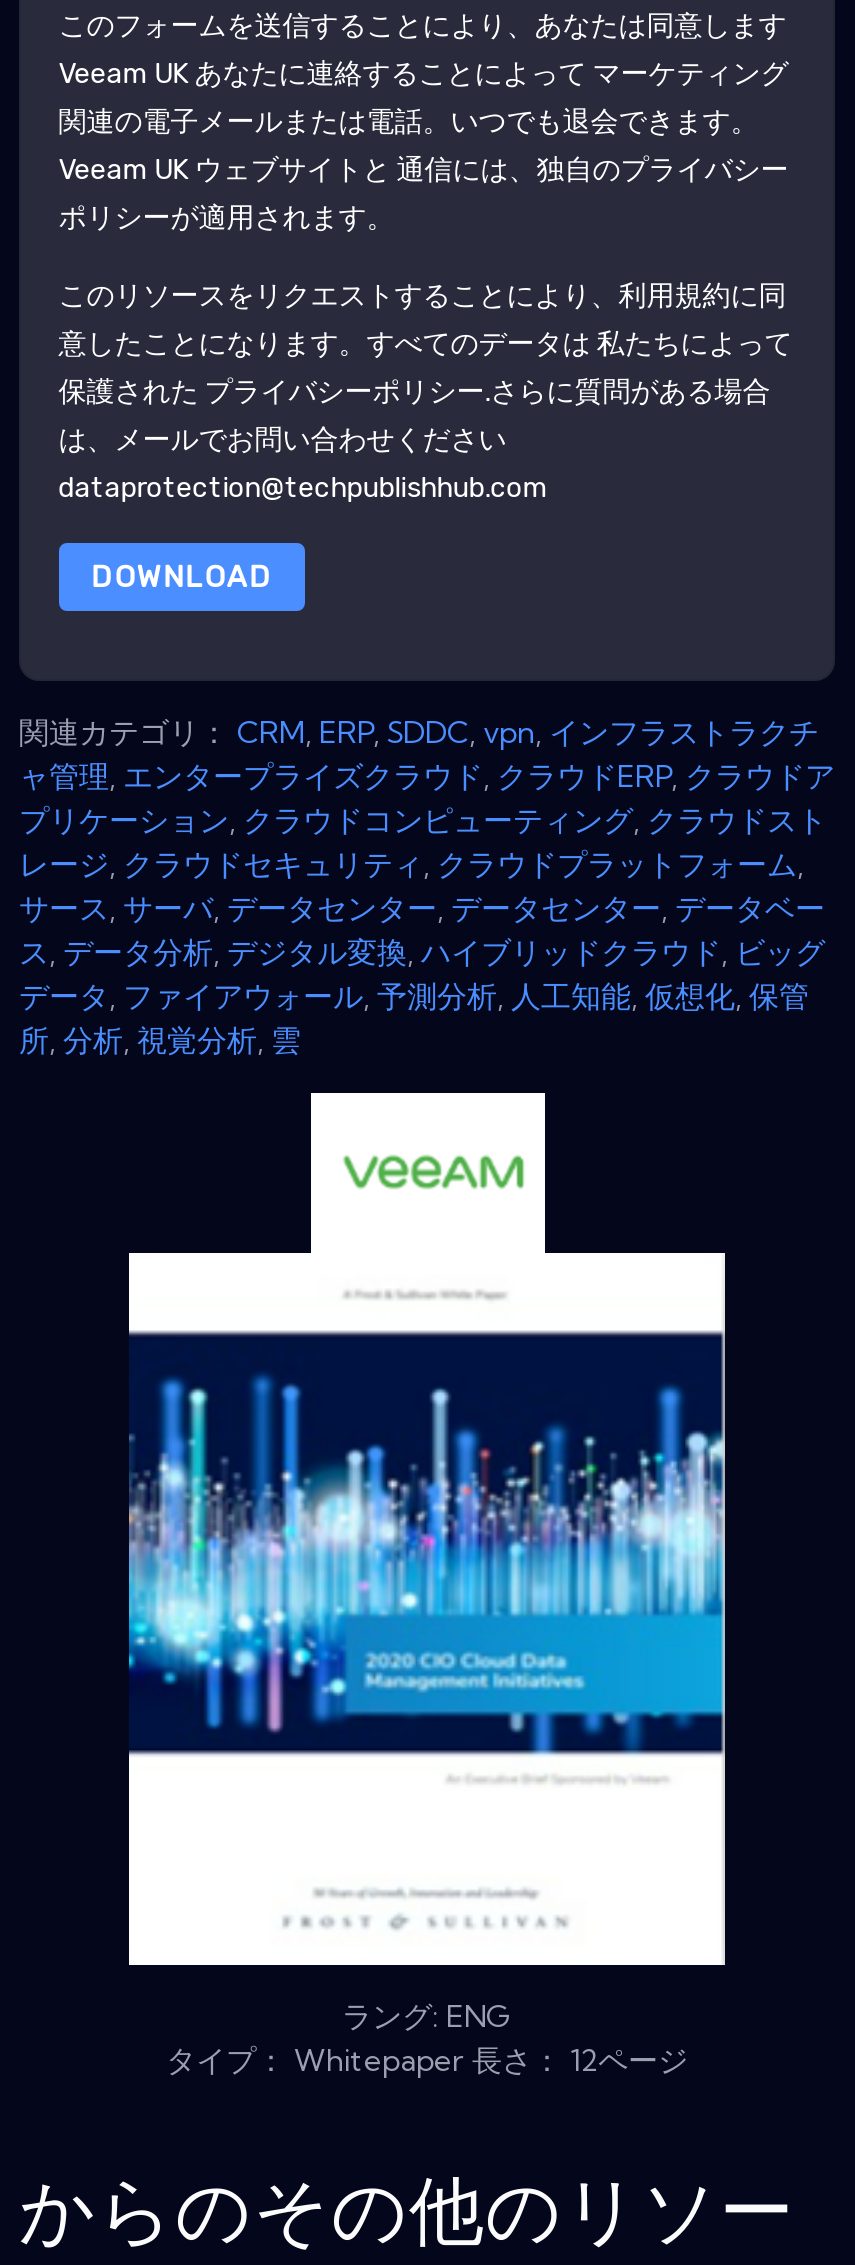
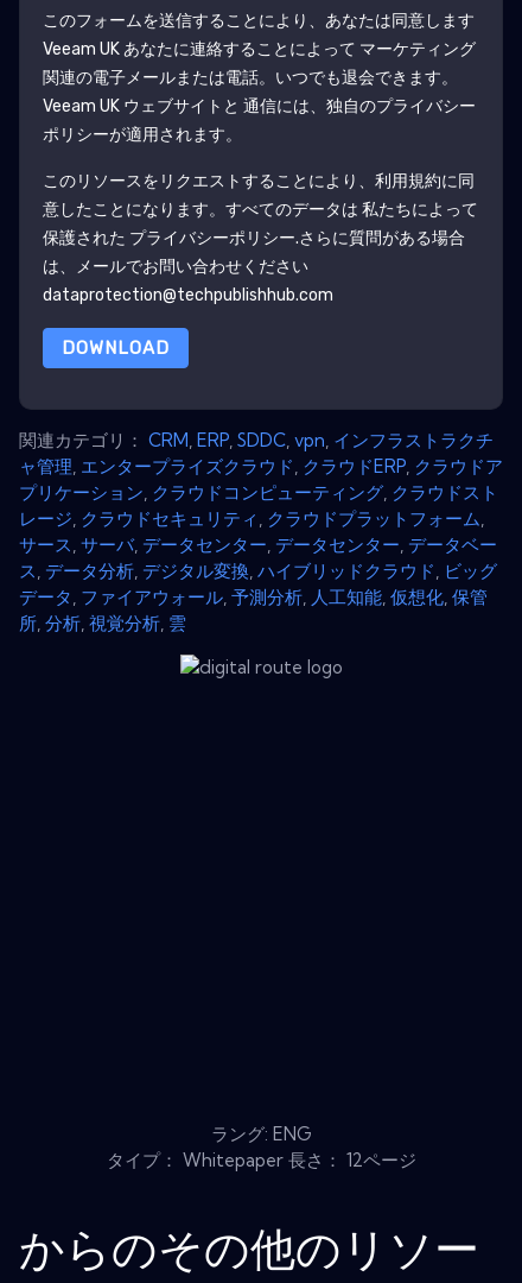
- [image]
